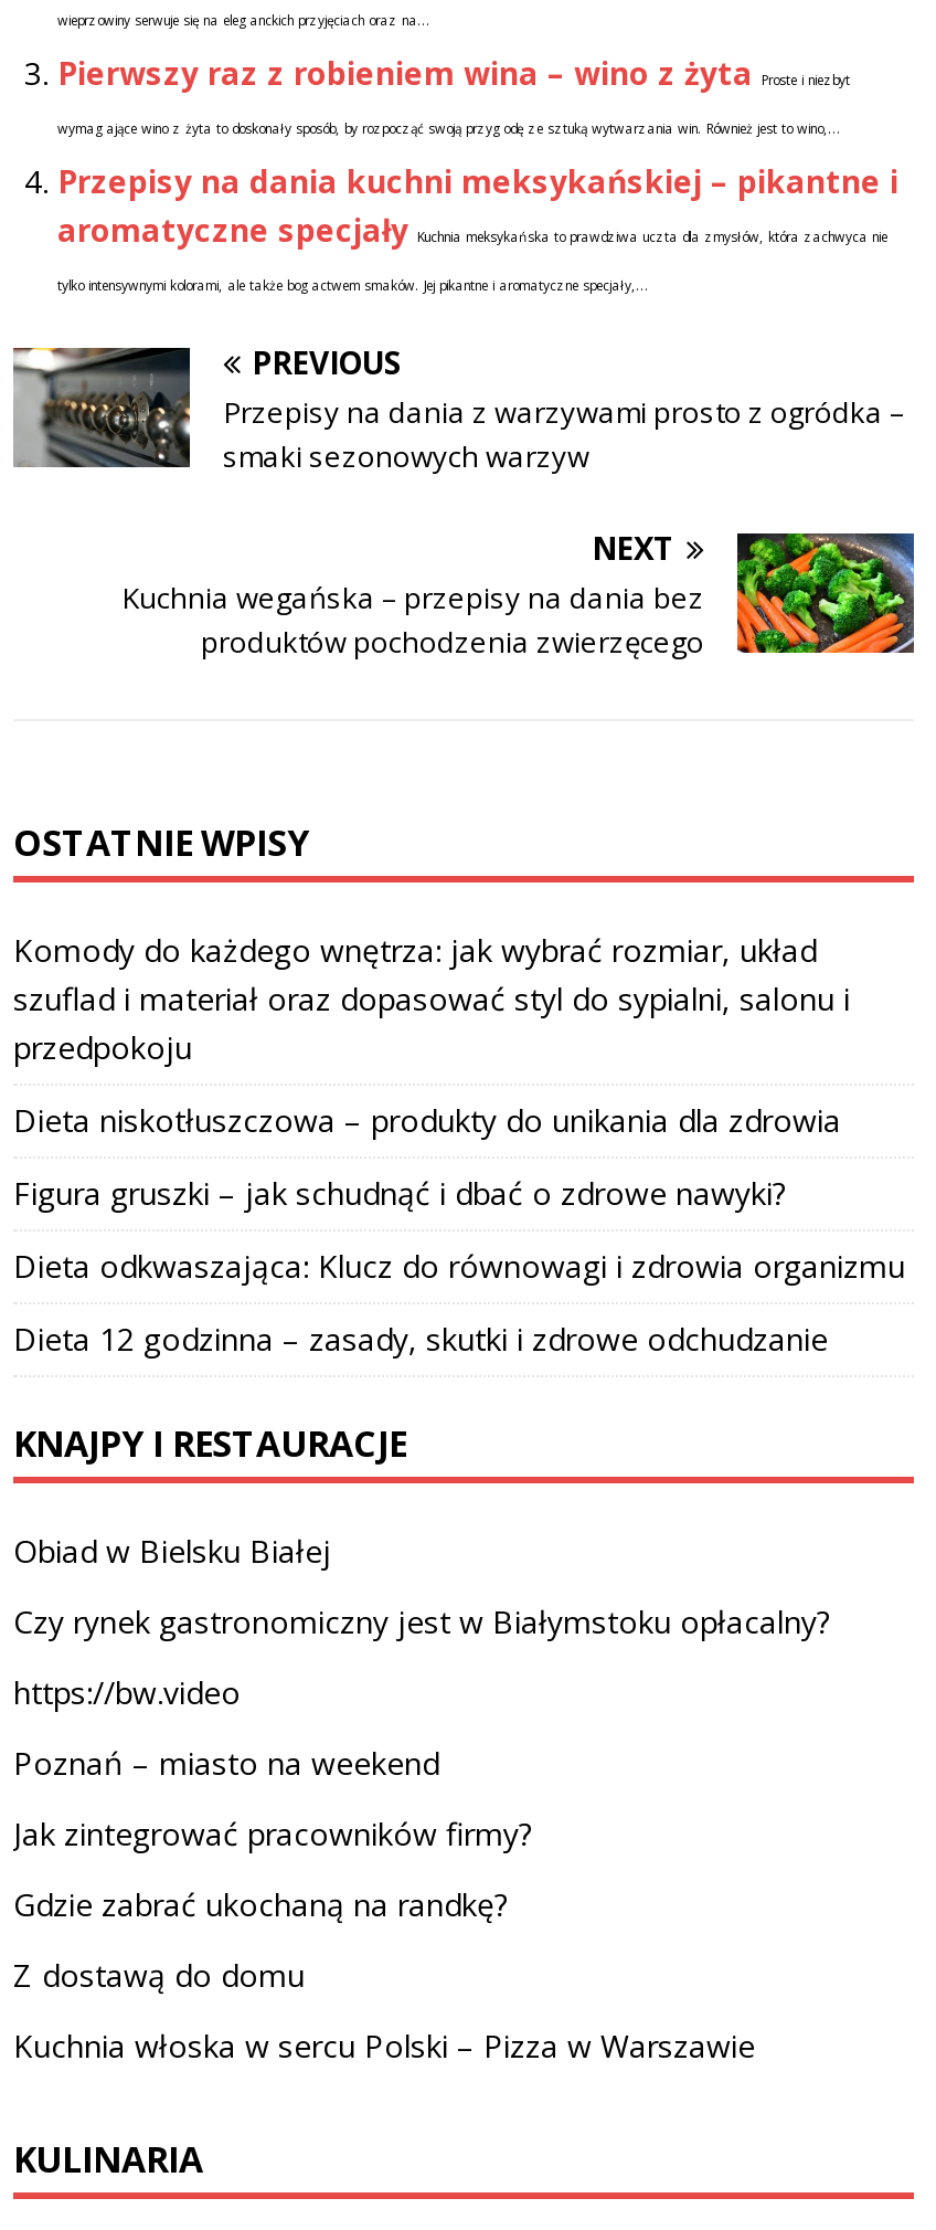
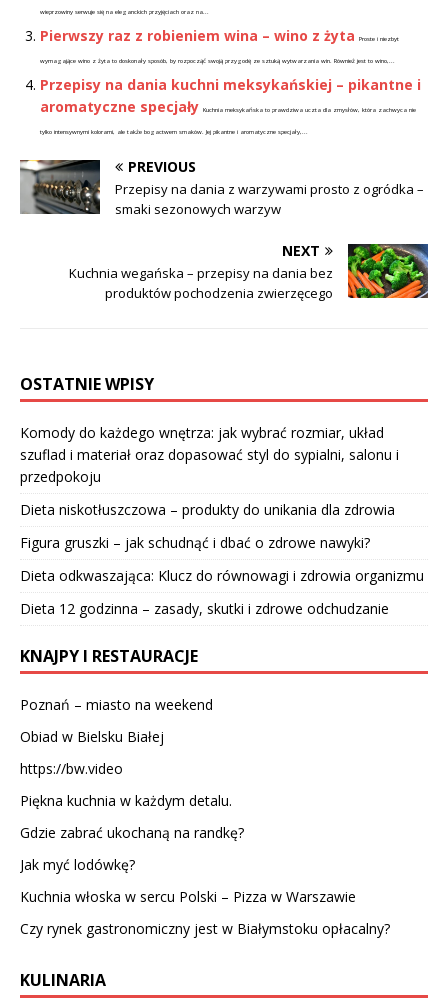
moved down: Obiad w Bielsku Białej | https://bw.video

moved down: Czy rynek gastronomiczny jest w Białymstoku opłacalny?

moved up: Poznań – miasto na weekend

- Jak zintegrować pracowników firmy?
+ Piękna kuchnia w każdym detalu.

moved up: Gdzie zabrać ukochaną na randkę?

- Z dostawą do domu
+ Jak myć lodówkę?

moved up: Kuchnia włoska w sercu Polski – Pizza w Warszawie
